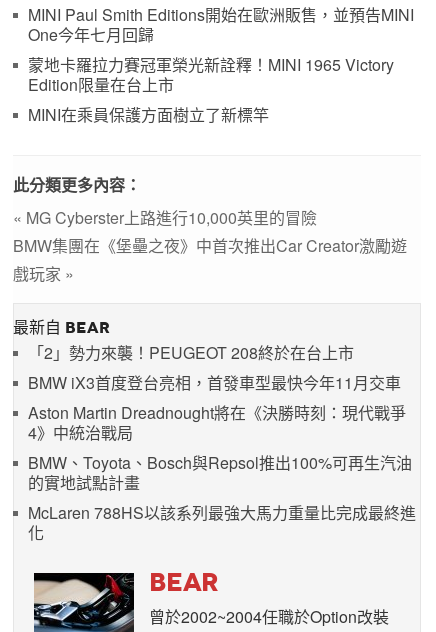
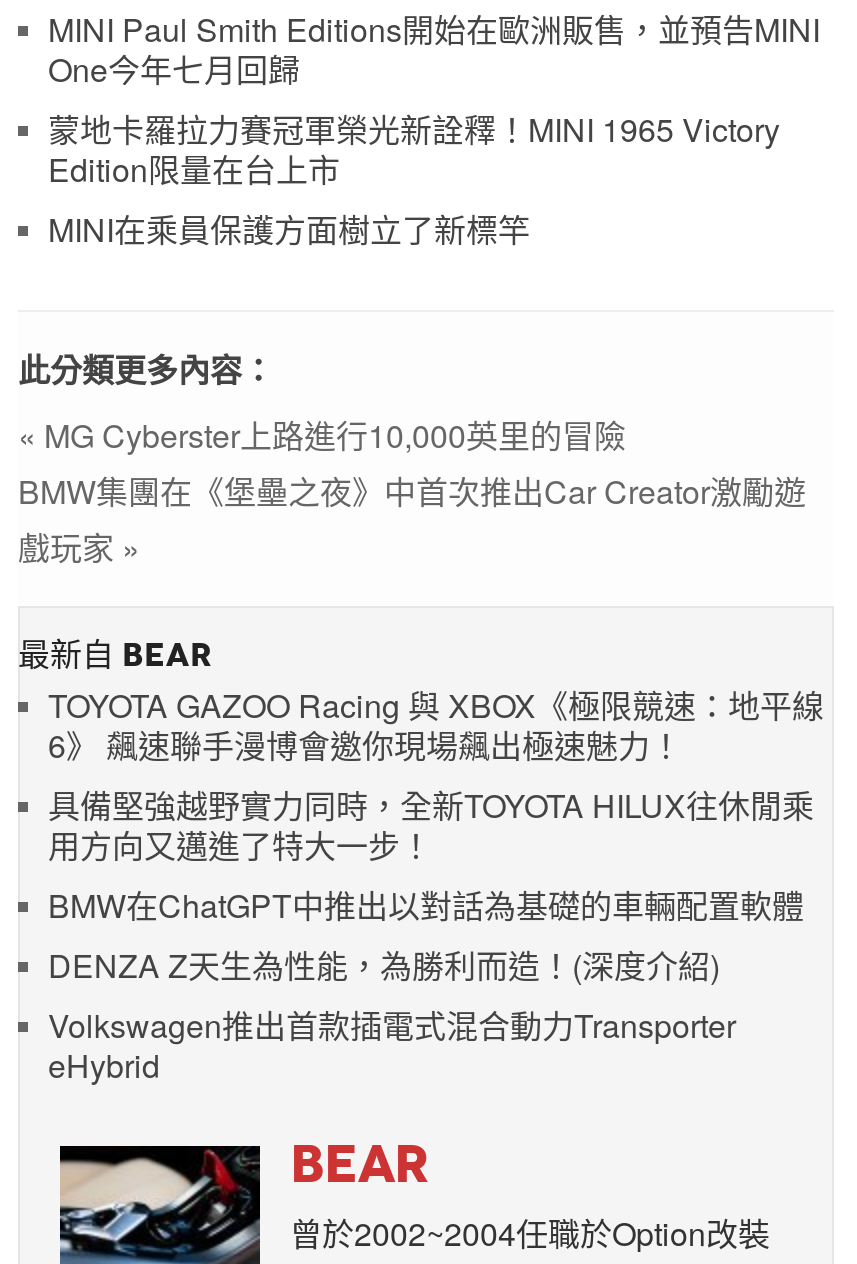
- 「2」勢力來襲！PEUGEOT 208終於在台上市
- BMW iX3首度登台亮相，首發車型最快今年11月交車
- Aston Martin Dreadnought將在《決勝時刻：現代戰爭
- 4》中統治戰局
- BMW、Toyota、Bosch與Repsol推出100%可再生汽油
- 的實地試點計畫
- McLaren 788HS以該系列最強大馬力重量比完成最終進
- 化
+ TOYOTA GAZOO Racing 與 XBOX《極限競速：地平線
+ 6》 飆速聯手漫博會邀你現場飆出極速魅力！
+ 具備堅強越野實力同時，全新TOYOTA HILUX往休閒乘
+ 用方向又邁進了特大一步！
+ BMW在ChatGPT中推出以對話為基礎的車輛配置軟體
+ DENZA Z天生為性能，為勝利而造！(深度介紹)
+ Volkswagen推出首款插電式混合動力Transporter
+ eHybrid
